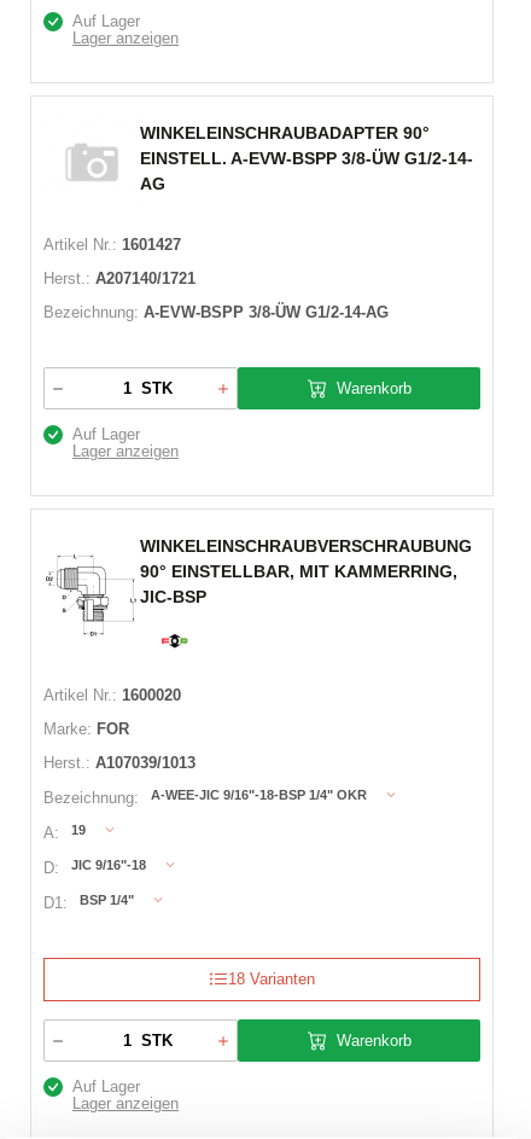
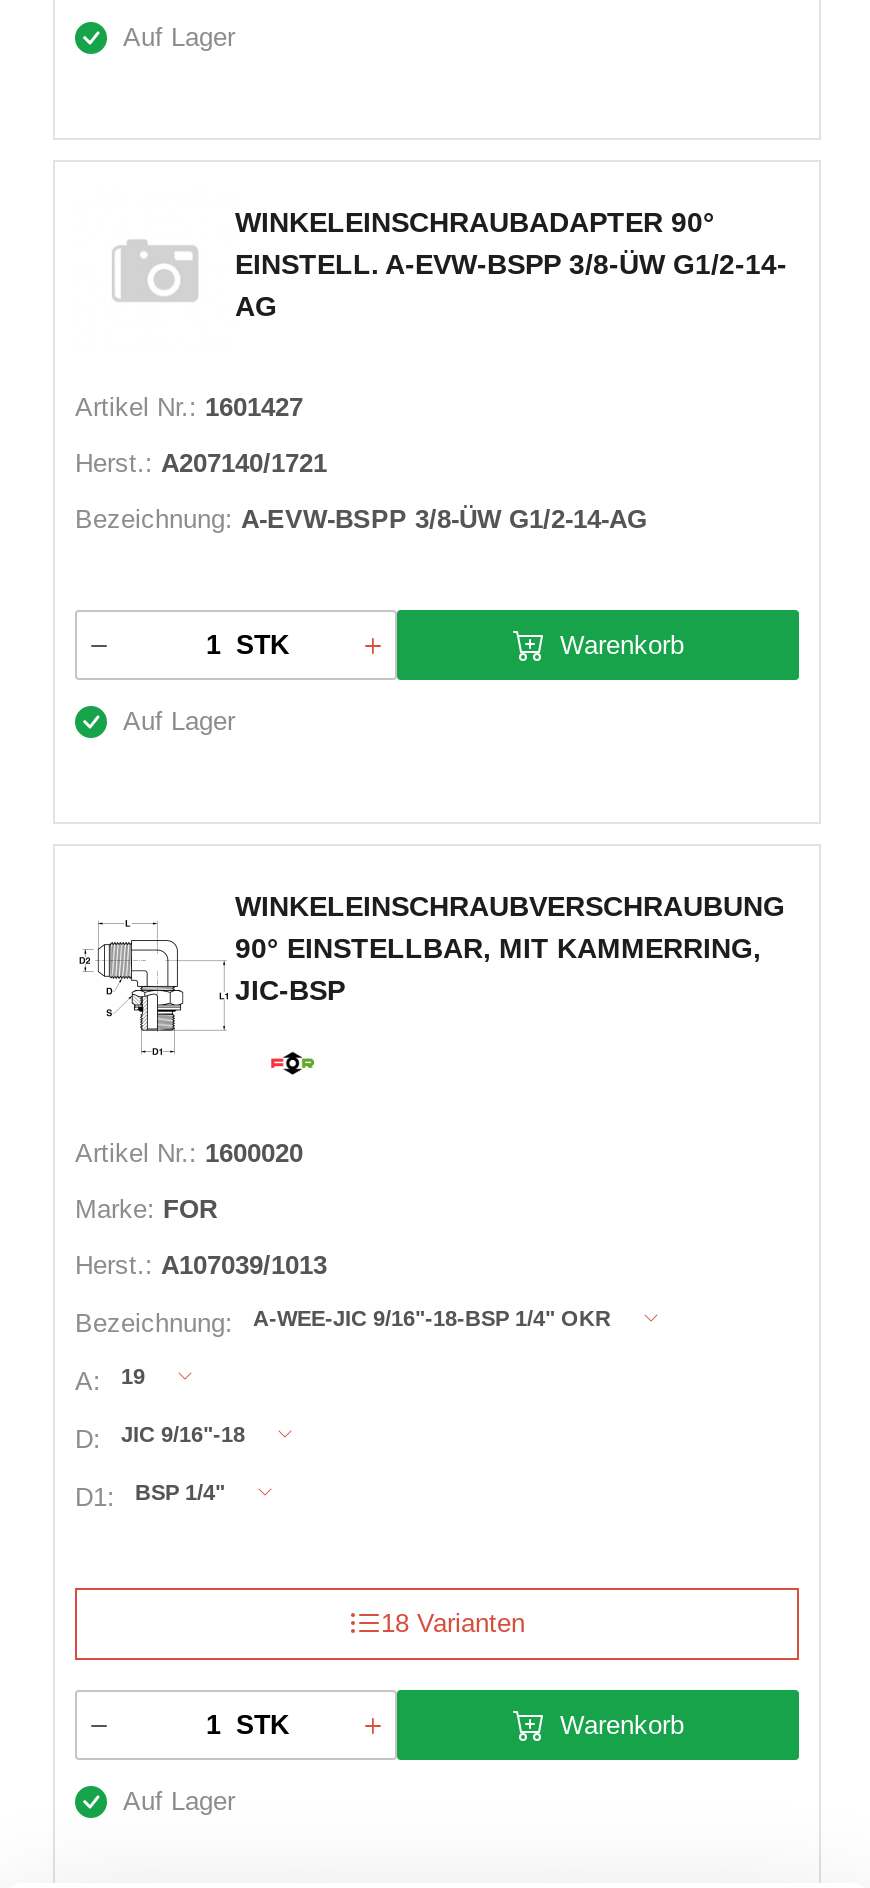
- Lager anzeigen

- Lager anzeigen

- Lager anzeigen
